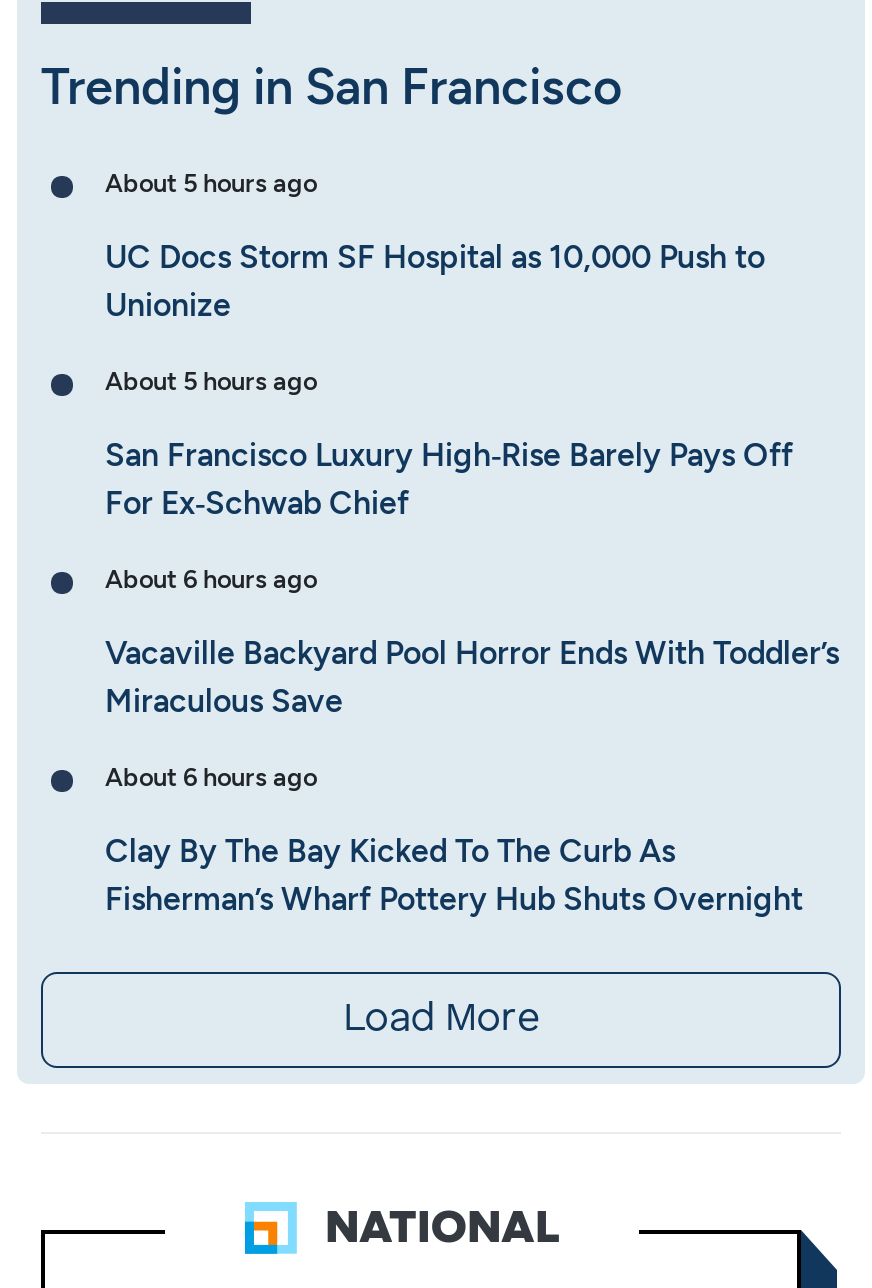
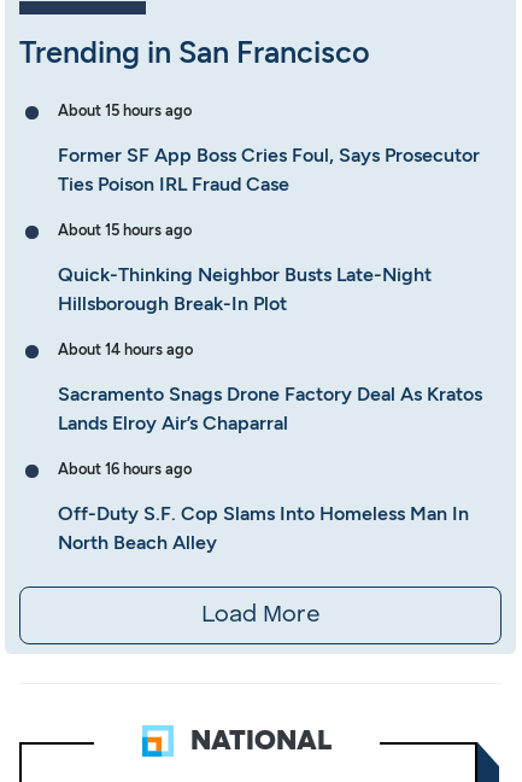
- About 5 hours ago
+ About 15 hours ago

- UC Docs Storm SF Hospital as 10,000 Push to
- Unionize
+ Former SF App Boss Cries Foul, Says Prosecutor
+ Ties Poison IRL Fraud Case

- About 5 hours ago
+ About 15 hours ago

- San Francisco Luxury High‑Rise Barely Pays Off
- For Ex‑Schwab Chief
+ Quick-Thinking Neighbor Busts Late-Night
+ Hillsborough Break-In Plot

- About 6 hours ago
+ About 14 hours ago

- Vacaville Backyard Pool Horror Ends With Toddler’s
- Miraculous Save
+ Sacramento Snags Drone Factory Deal As Kratos
+ Lands Elroy Air’s Chaparral

- About 6 hours ago
+ About 16 hours ago

- Clay By The Bay Kicked To The Curb As
- Fisherman’s Wharf Pottery Hub Shuts Overnight
+ Off-Duty S.F. Cop Slams Into Homeless Man In
+ North Beach Alley
